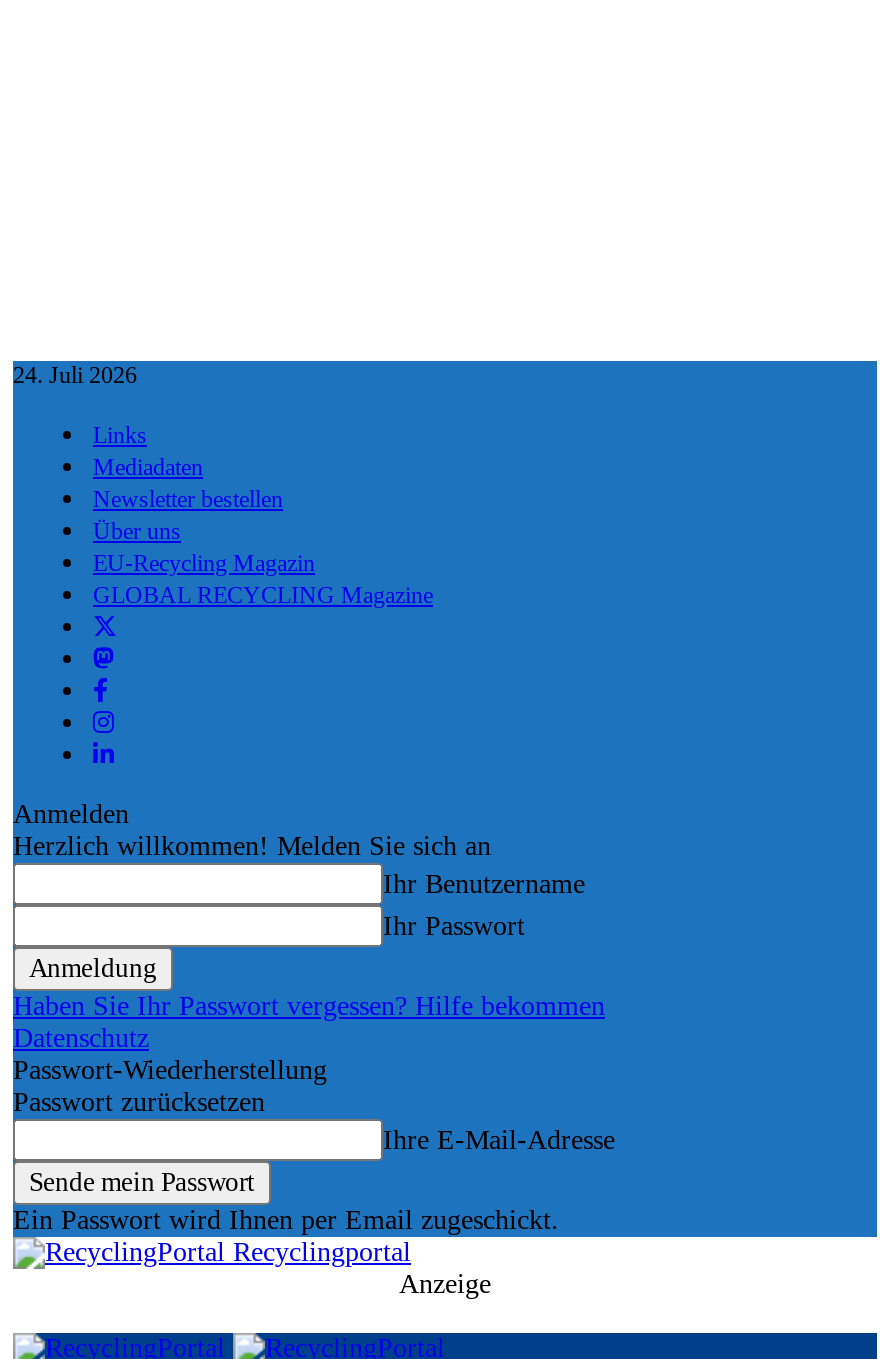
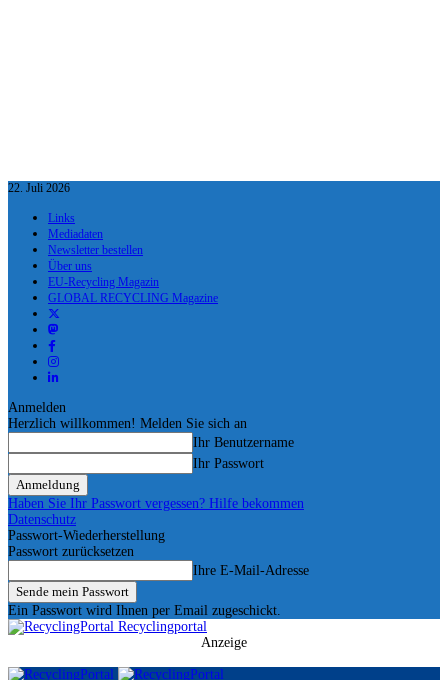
- 24. Juli 2026
+ 22. Juli 2026
